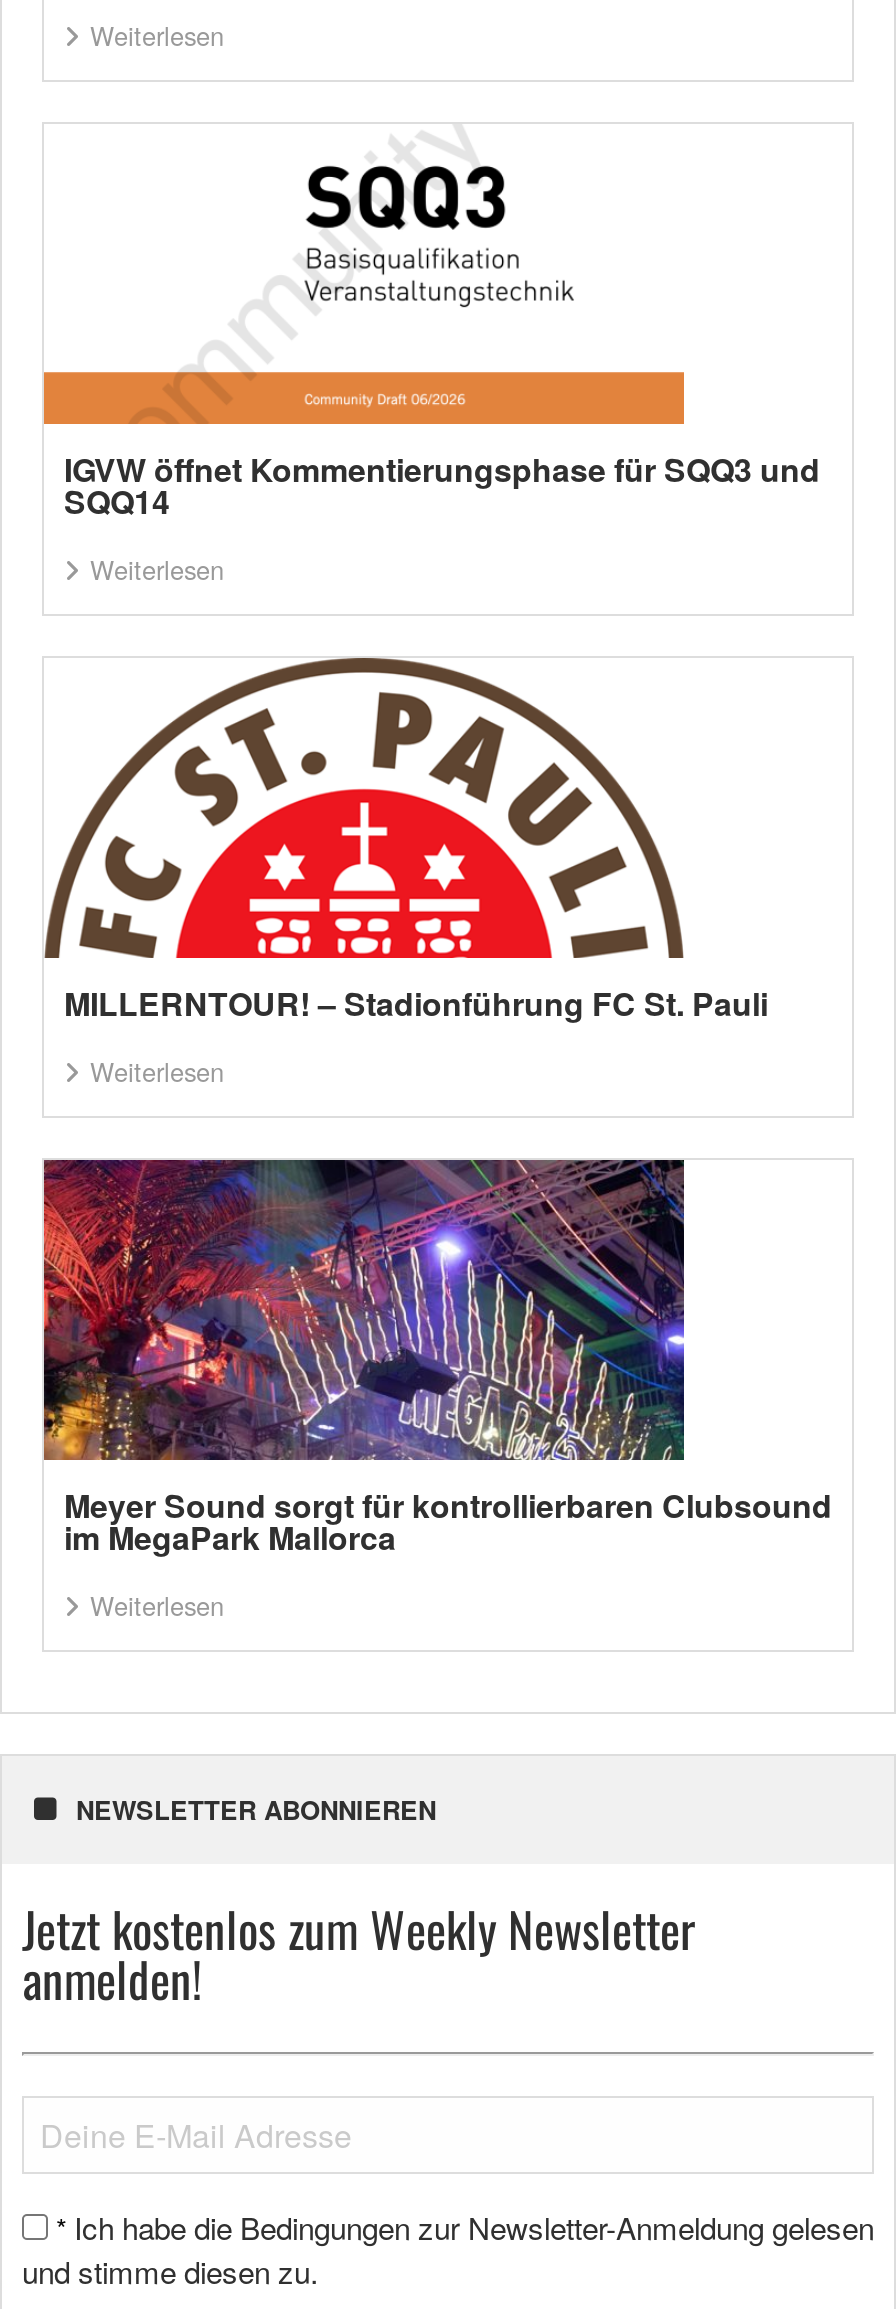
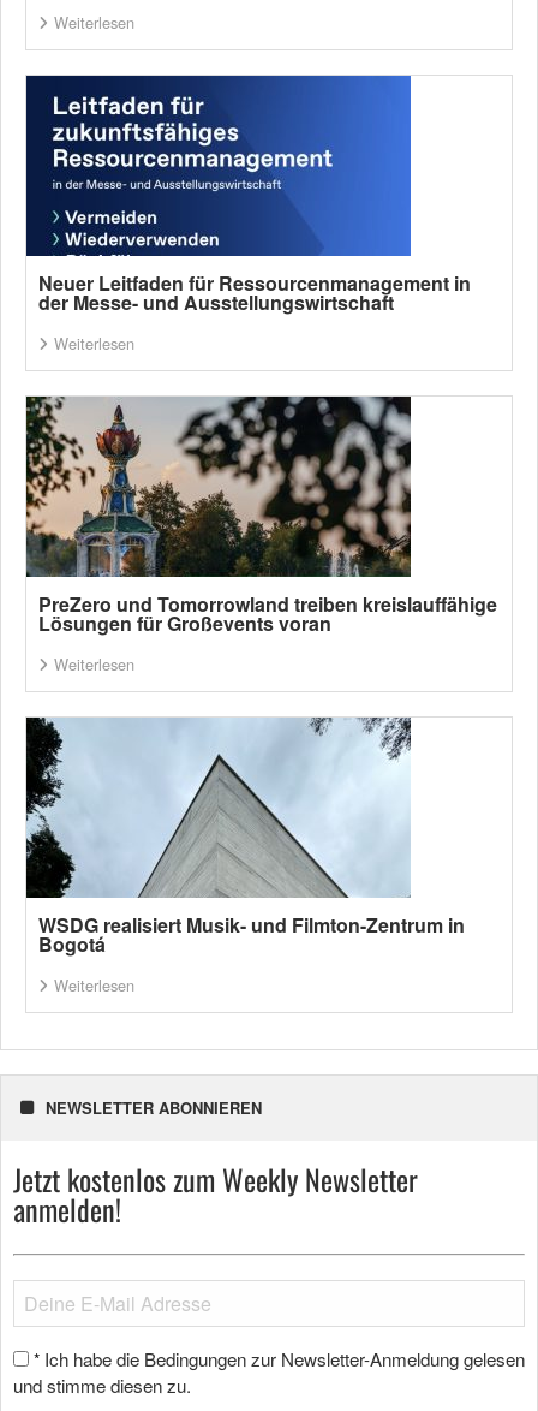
- [image]
- IGVW öffnet Kommentierungsphase für SQQ3 und
- SQQ14
+ [image]
+ Neuer Leitfaden für Ressourcenmanagement in
+ der Messe- und Ausstellungswirtschaft

- [image]
- MILLERNTOUR! – Stadionführung FC St. Pauli
+ [image]
+ PreZero und Tomorrowland treiben kreislauffähige
+ Lösungen für Großevents voran

- [image]
- Meyer Sound sorgt für kontrollierbaren Clubsound
- im MegaPark Mallorca
+ [image]
+ WSDG realisiert Musik- und Filmton-Zentrum in
+ Bogotá
